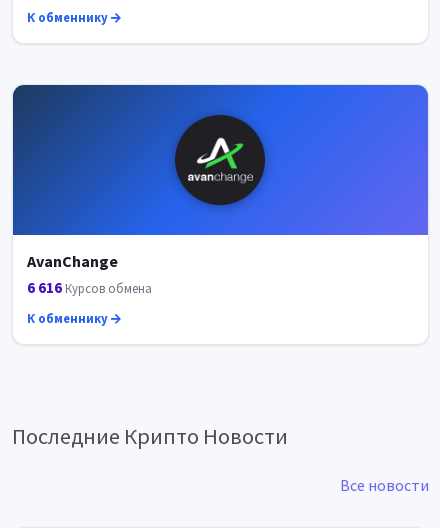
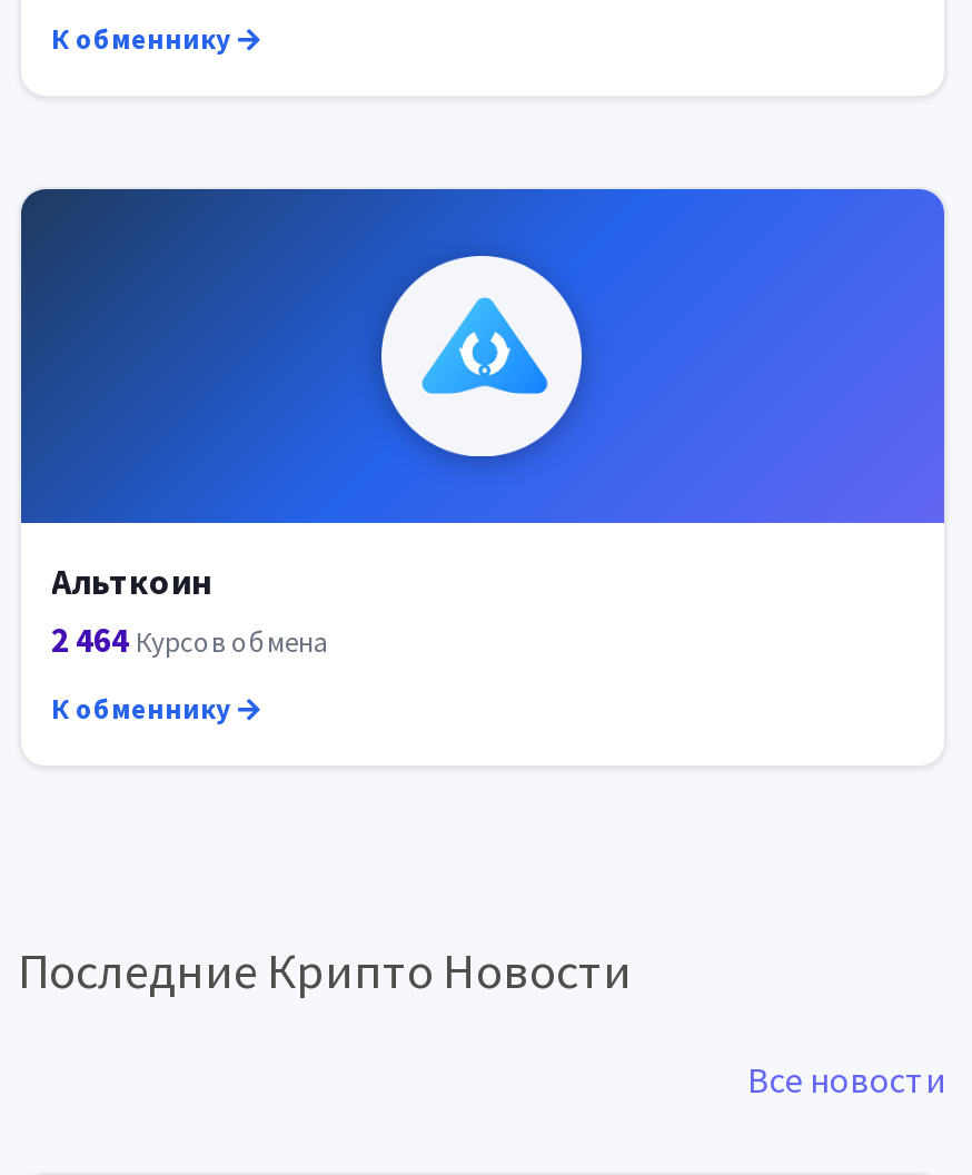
- [image]
+ [image]

- AvanChange
- 6 616 Курсов обмена
+ Альткоин
+ 2 464 Курсов обмена
